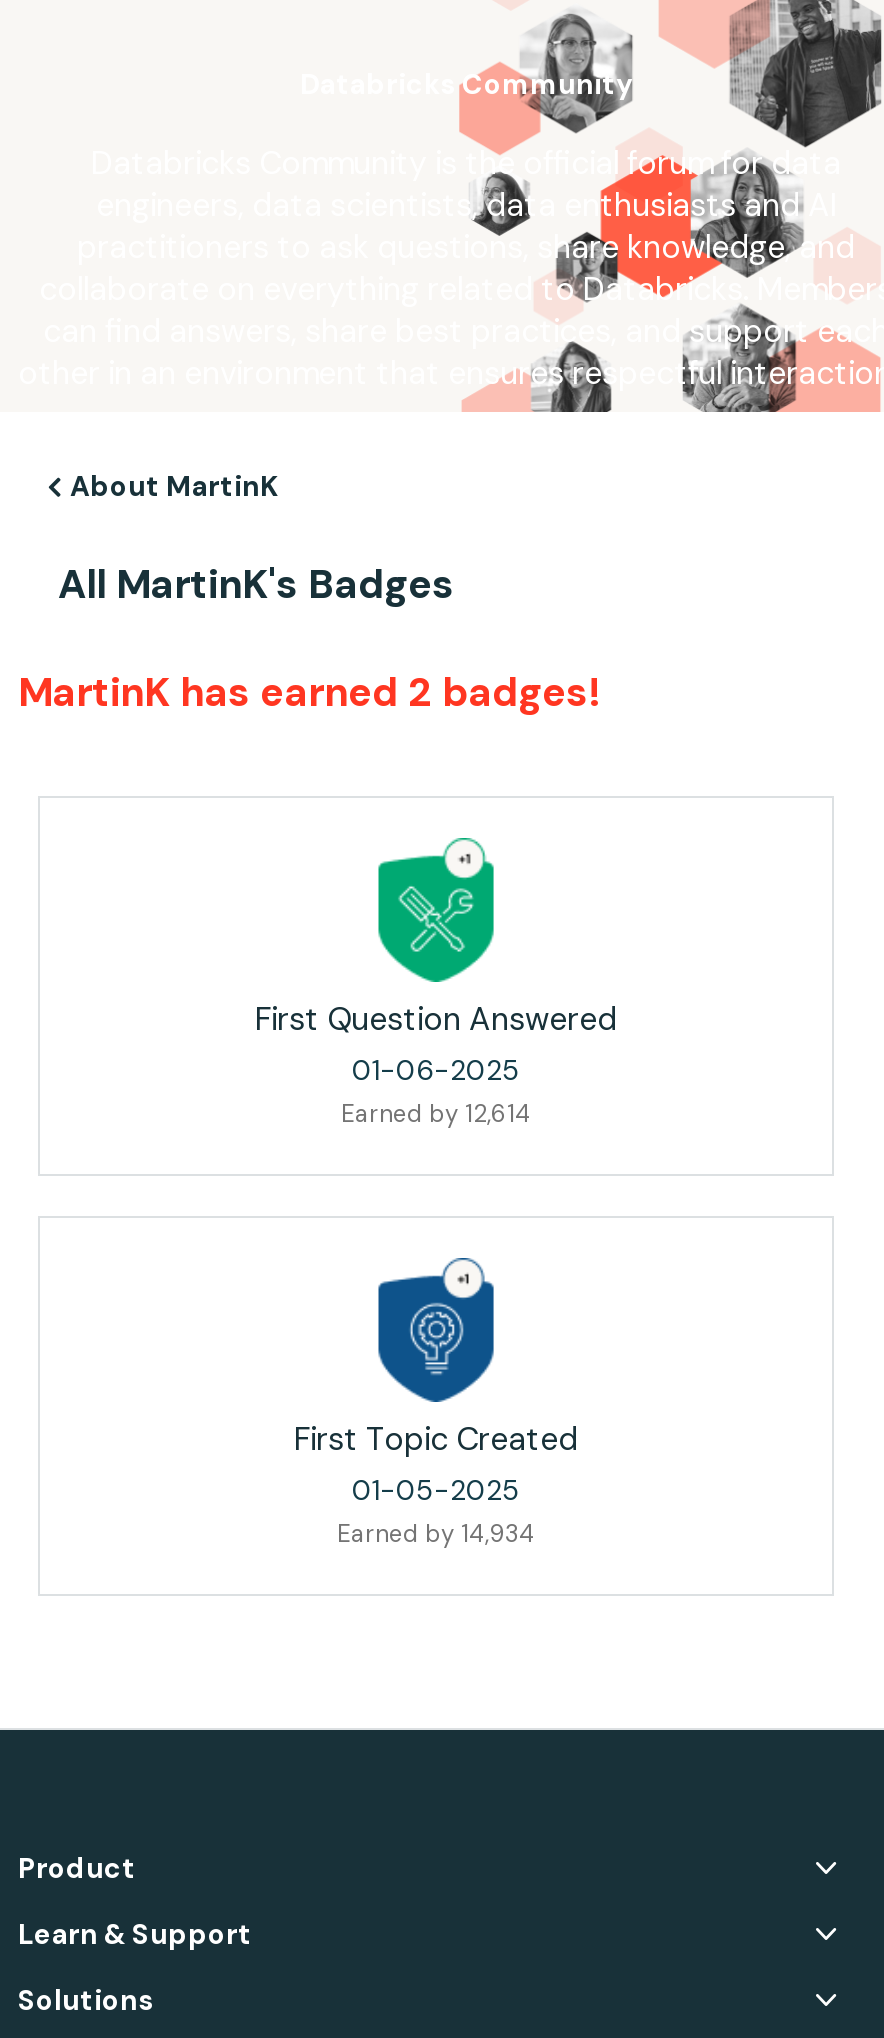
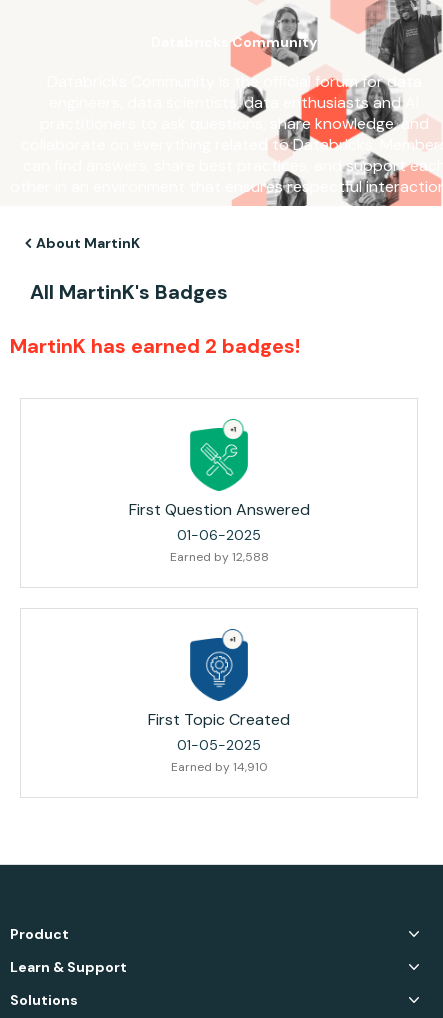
- Earned by 12,614
+ Earned by 12,588

- Earned by 14,934
+ Earned by 14,910
